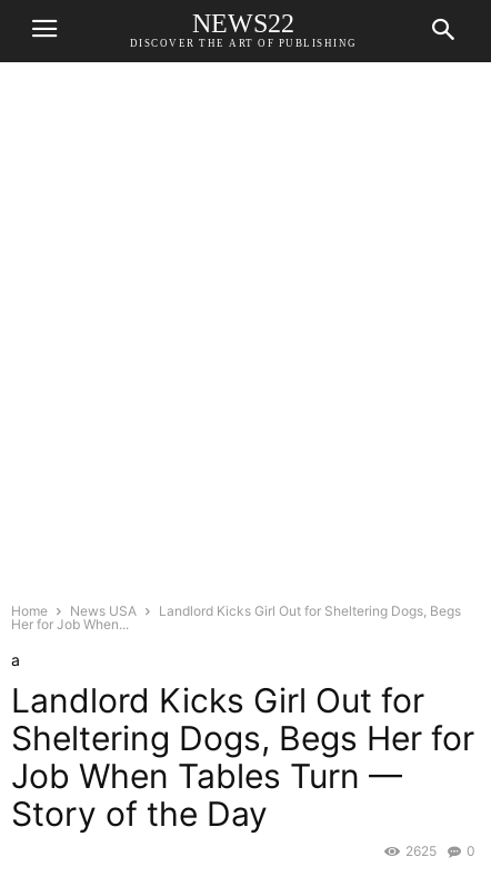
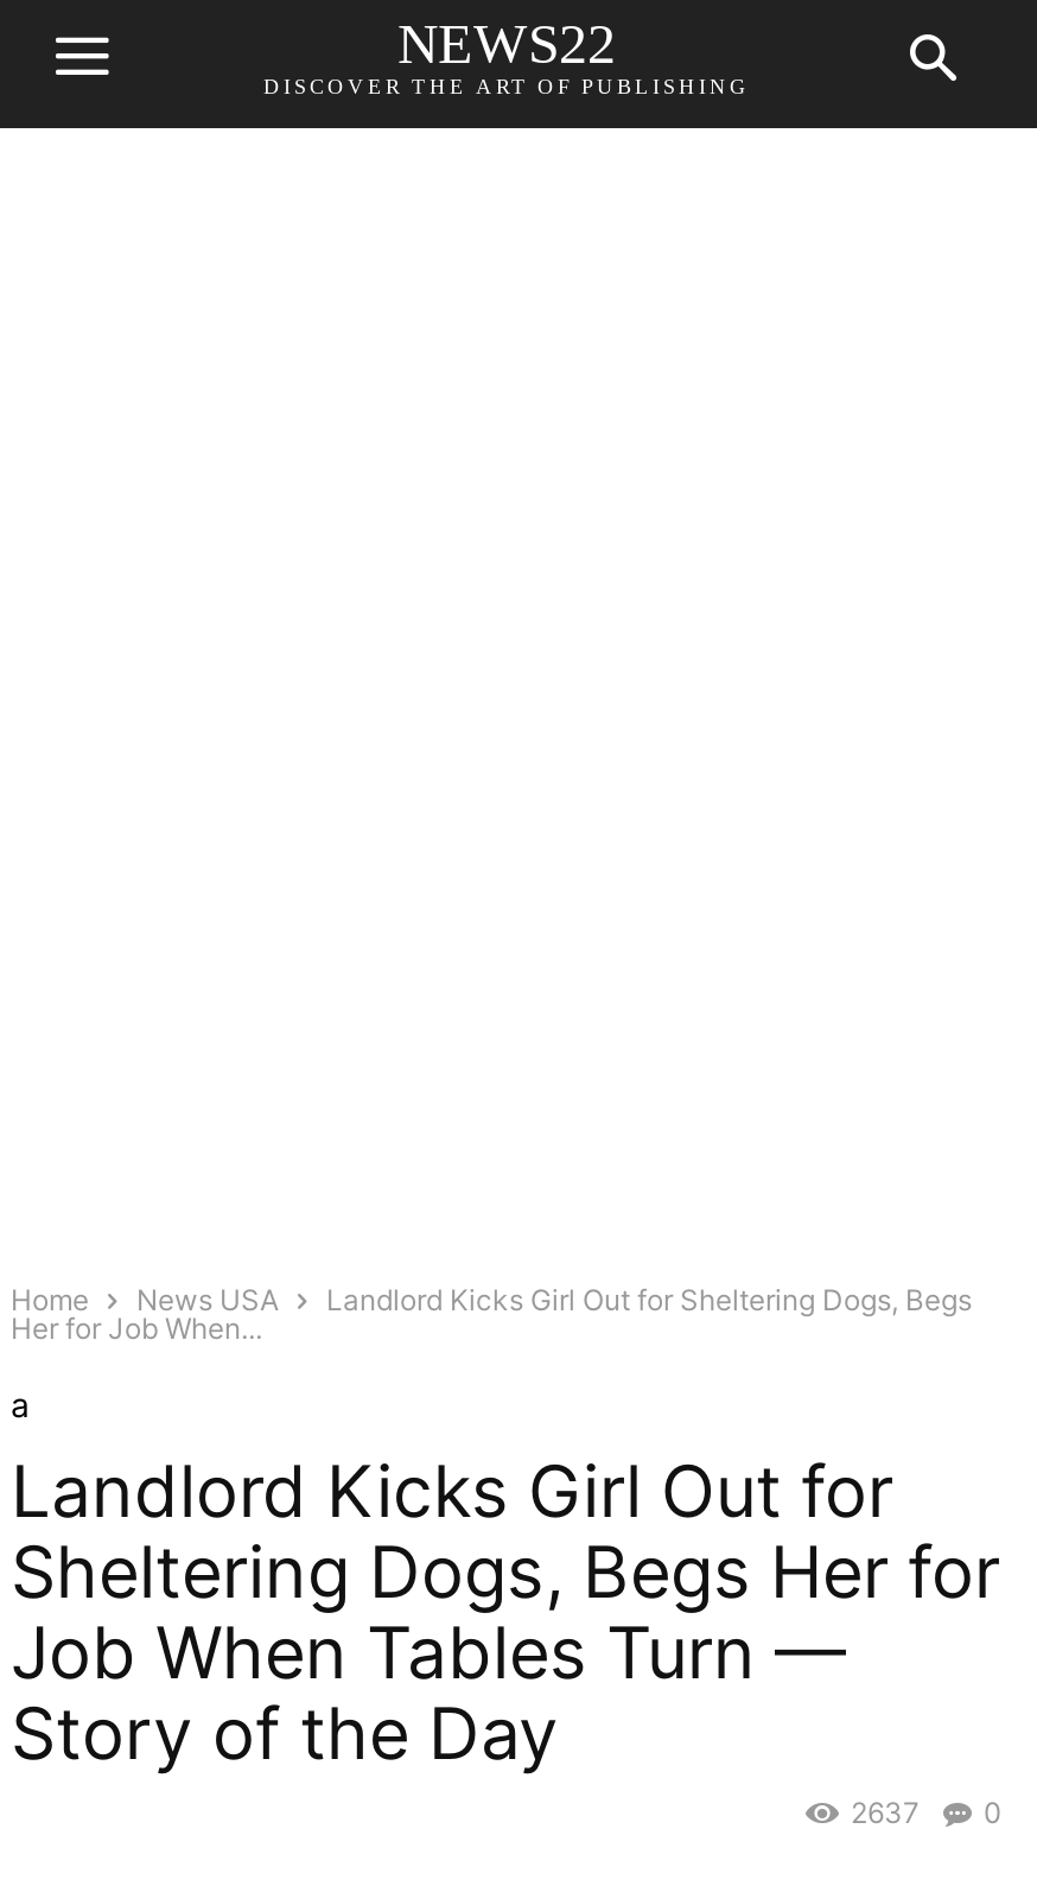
- 2625 0
+ 2637 0
